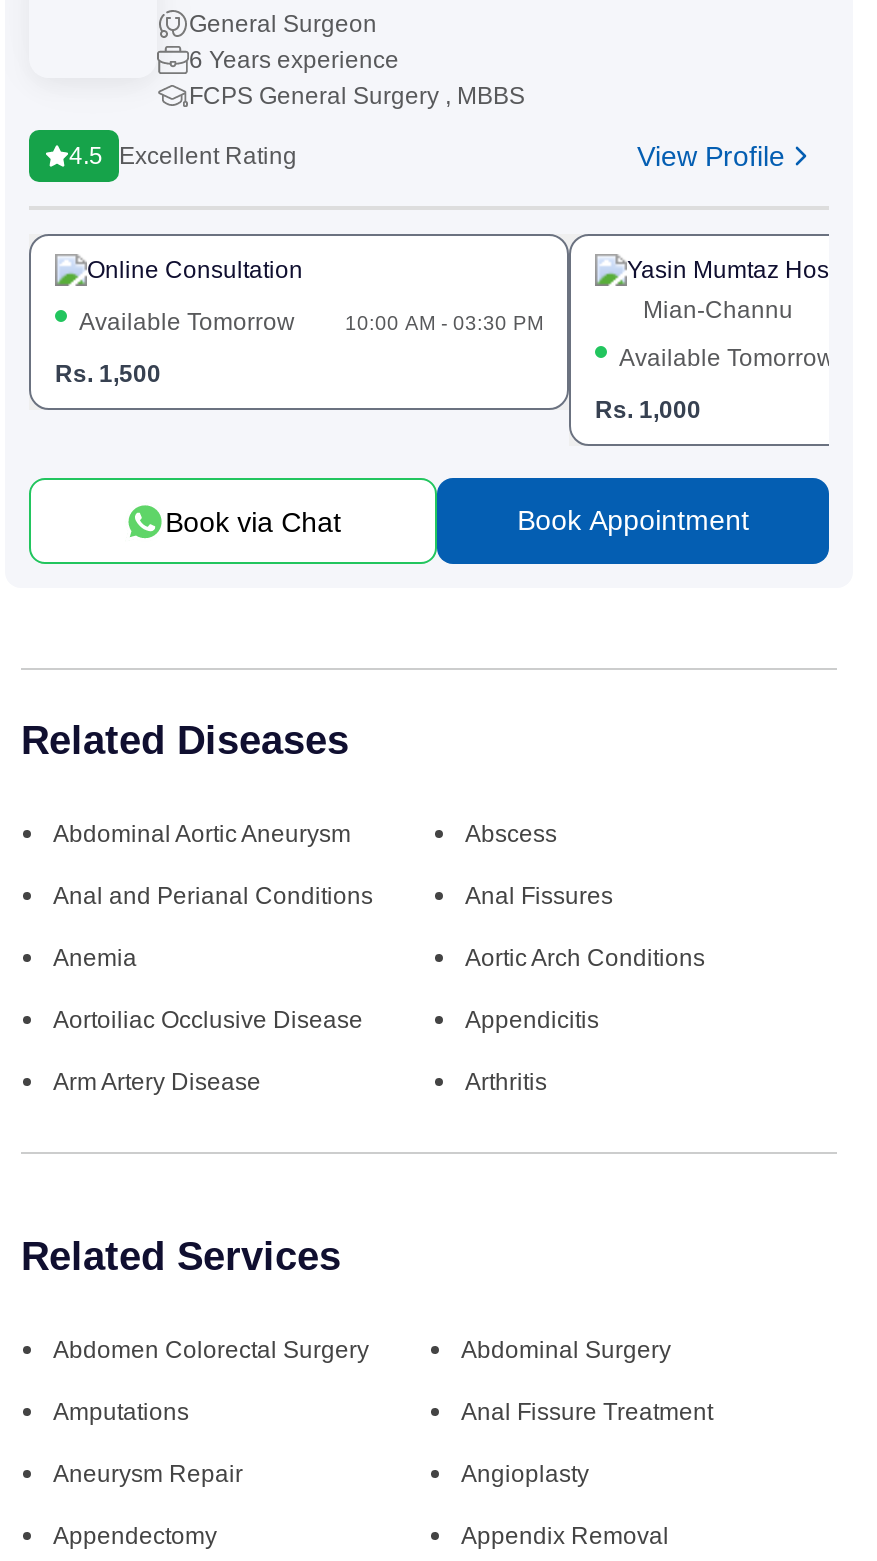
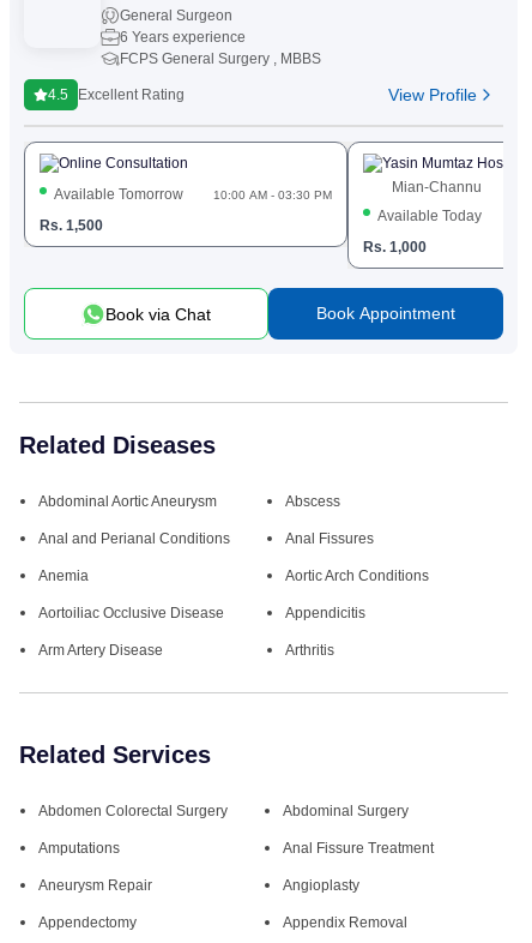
- Available Tomorrow
+ Available Today
